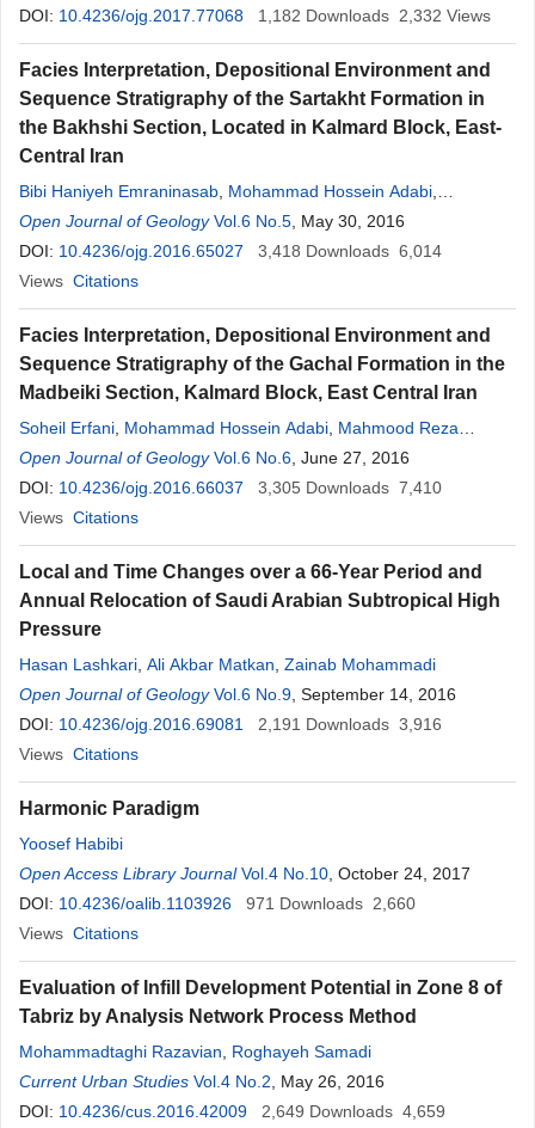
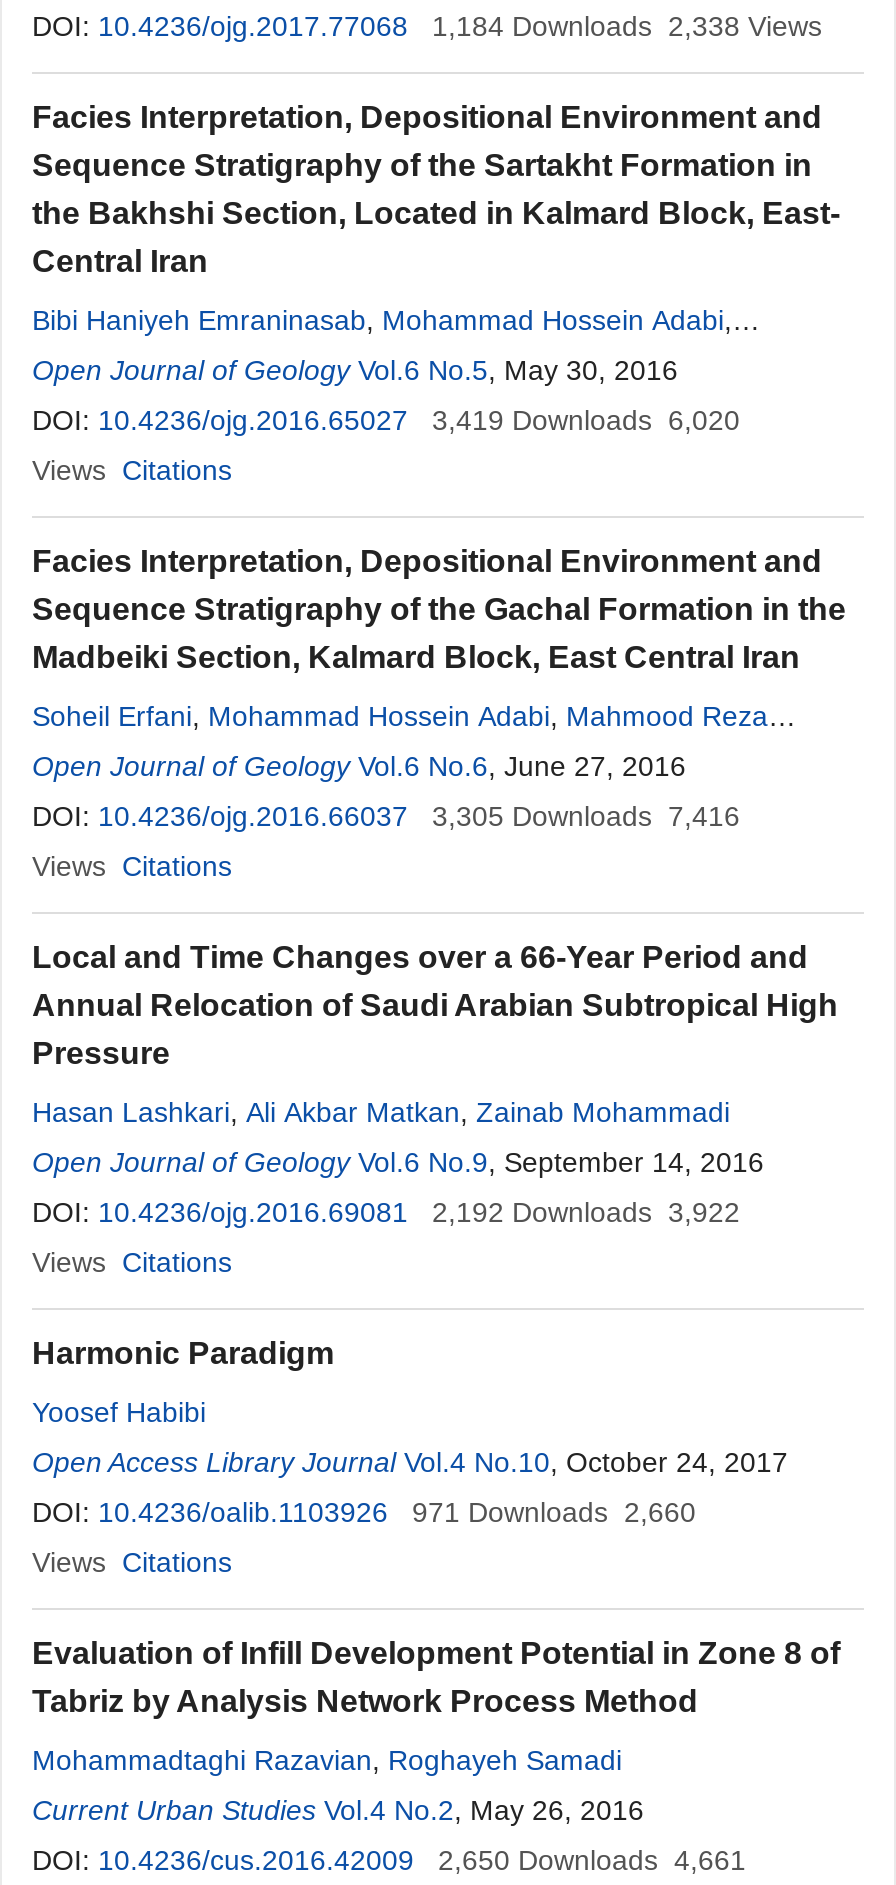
- 1,182 Downloads 2,332 Views
+ 1,184 Downloads 2,338 Views

- DOI: 10.4236/ojg.2016.65027 3,418 Downloads 6,014
+ DOI: 10.4236/ojg.2016.65027 3,419 Downloads 6,020

- DOI: 10.4236/ojg.2016.66037 3,305 Downloads 7,410
+ DOI: 10.4236/ojg.2016.66037 3,305 Downloads 7,416

- DOI: 10.4236/ojg.2016.69081 2,191 Downloads 3,916
+ DOI: 10.4236/ojg.2016.69081 2,192 Downloads 3,922

- DOI: 10.4236/cus.2016.42009 2,649 Downloads 4,659
+ DOI: 10.4236/cus.2016.42009 2,650 Downloads 4,661
